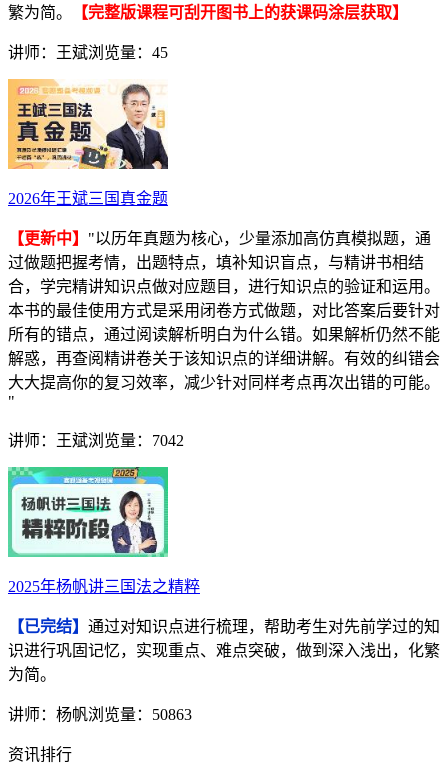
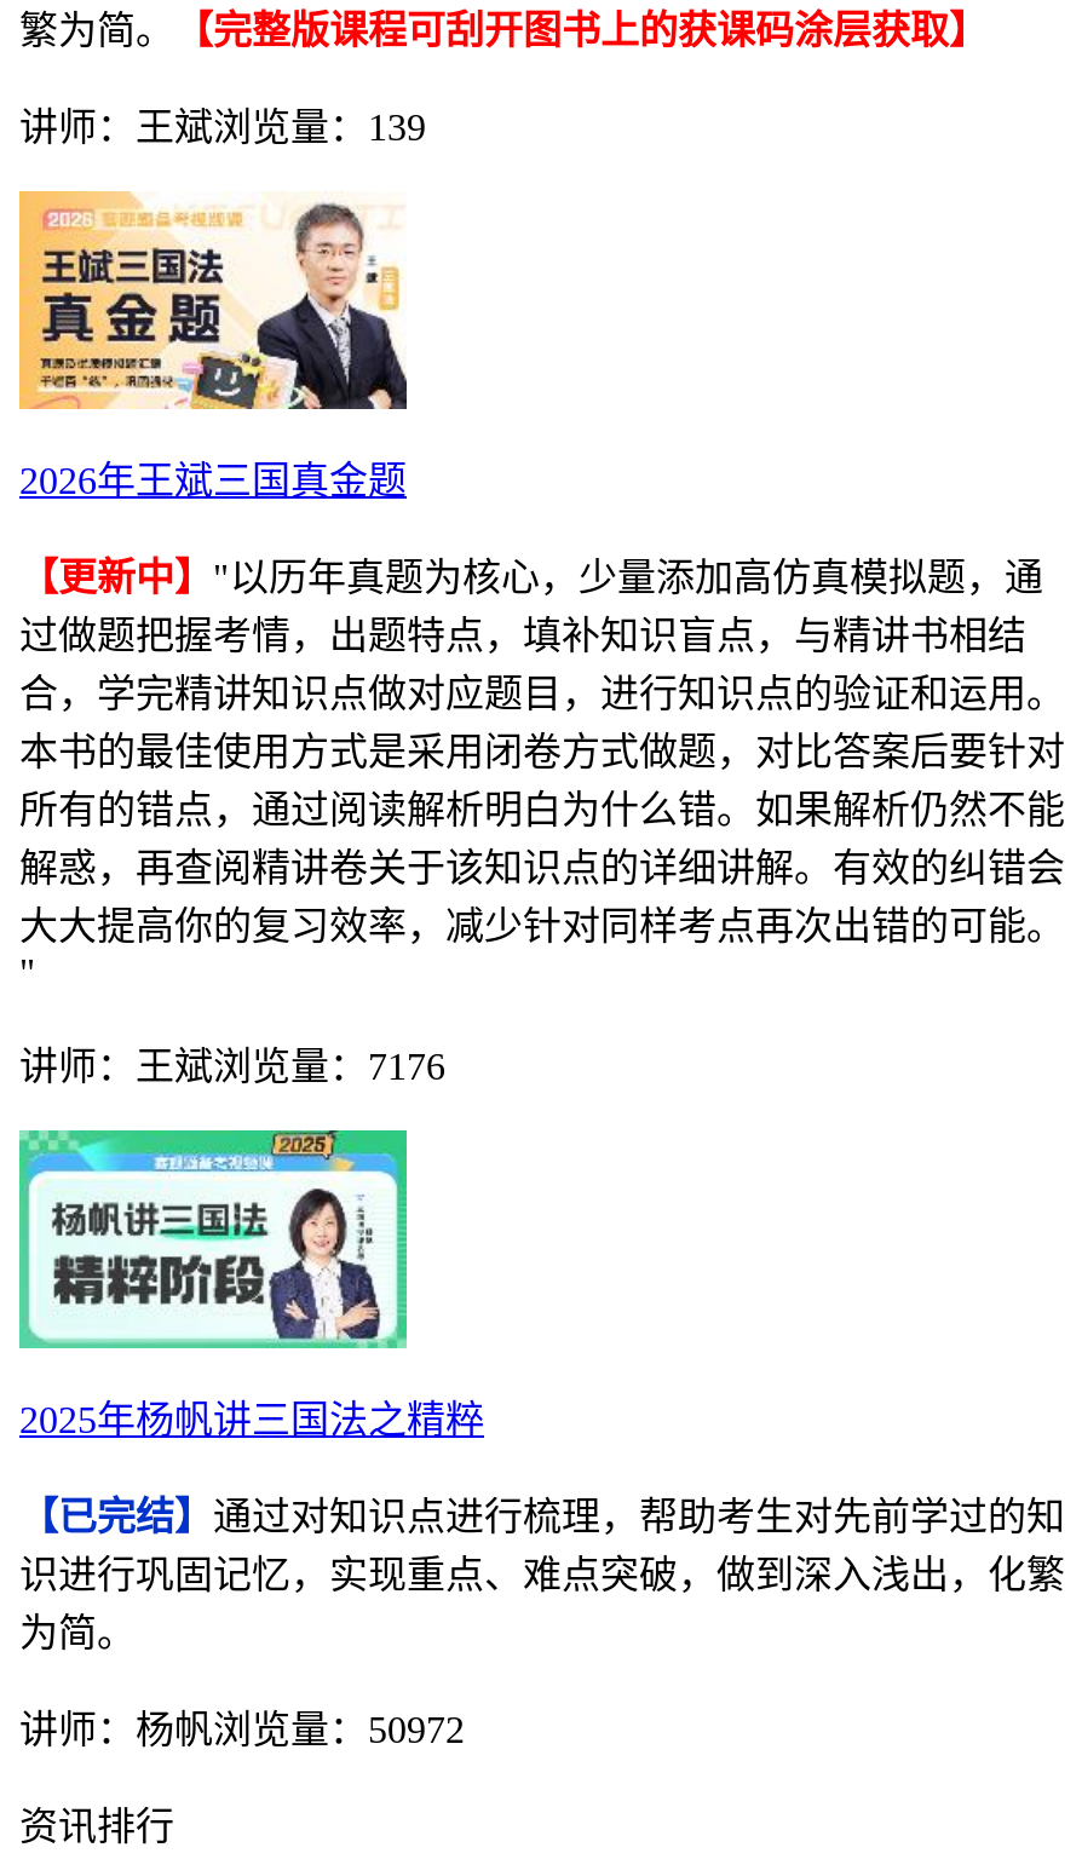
- 讲师：王斌浏览量：45
+ 讲师：王斌浏览量：139

- 讲师：王斌浏览量：7042
+ 讲师：王斌浏览量：7176

- 讲师：杨帆浏览量：50863
+ 讲师：杨帆浏览量：50972
